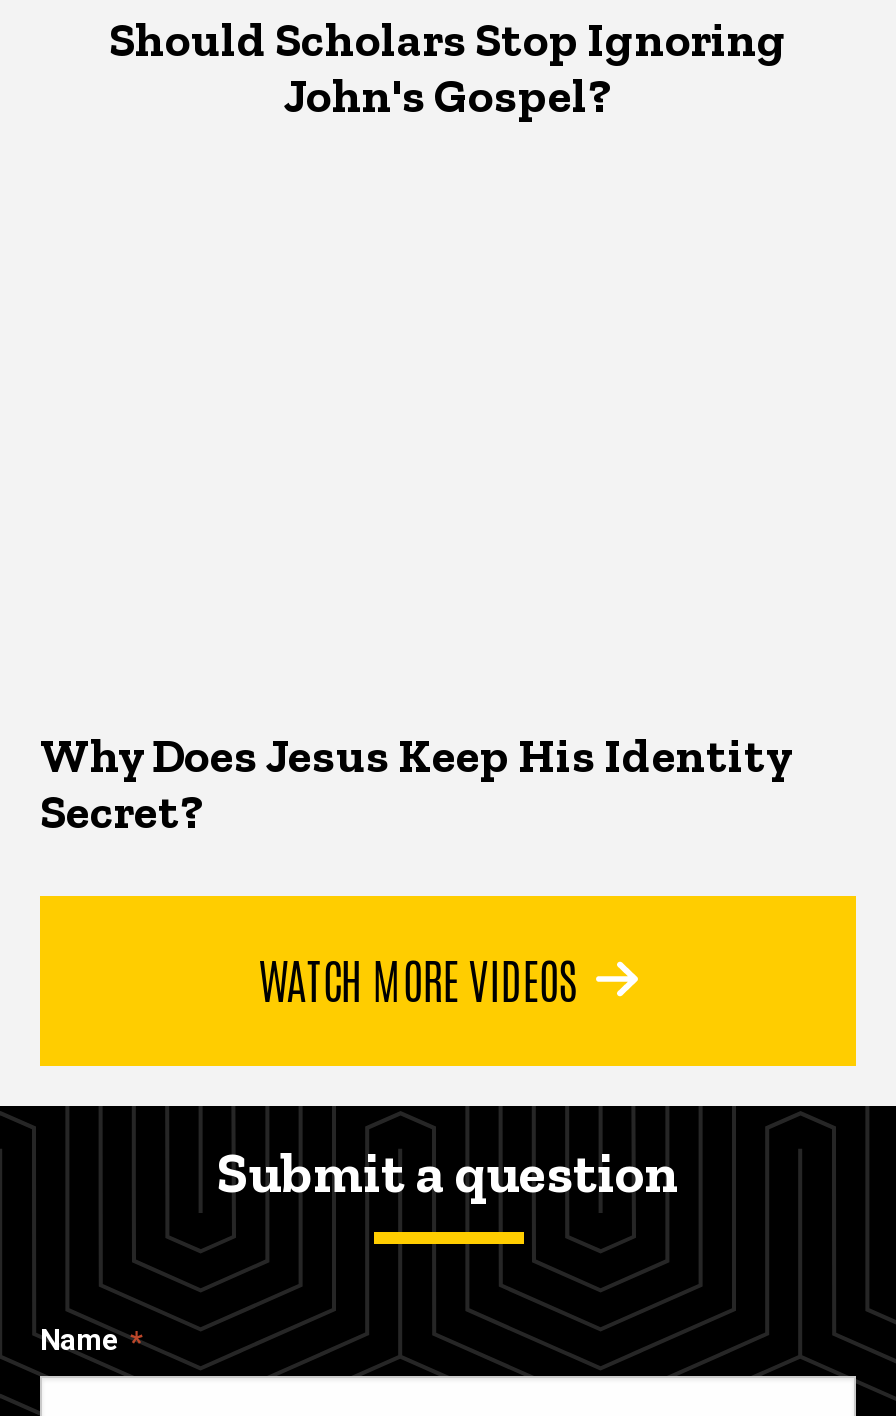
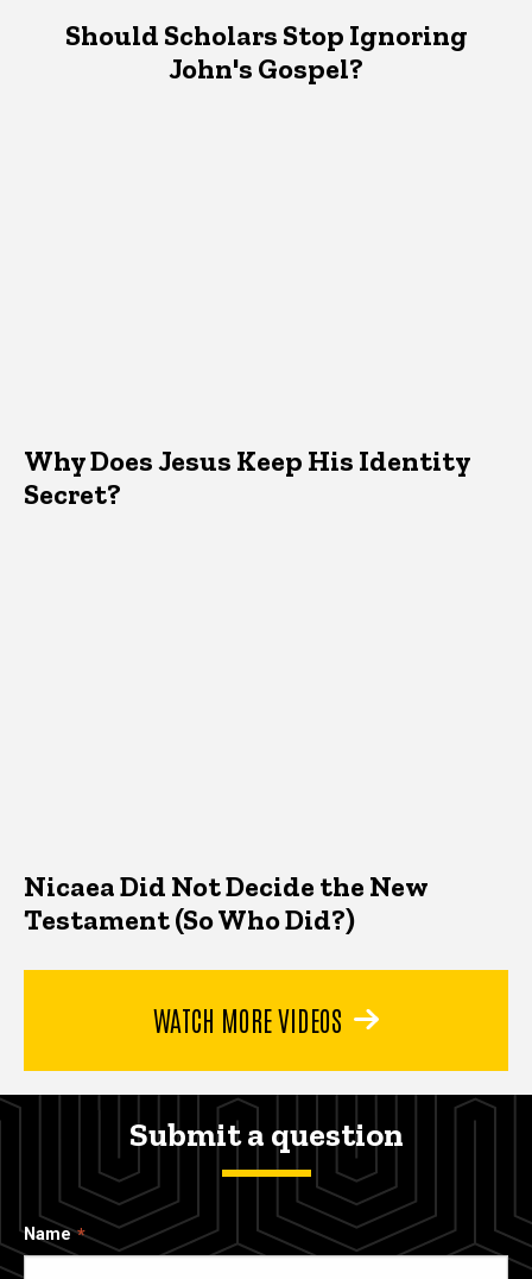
+ Nicaea Did Not Decide the New
+ Testament (So Who Did?)
